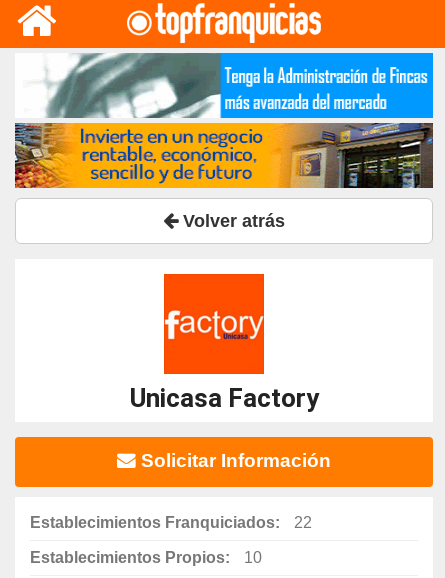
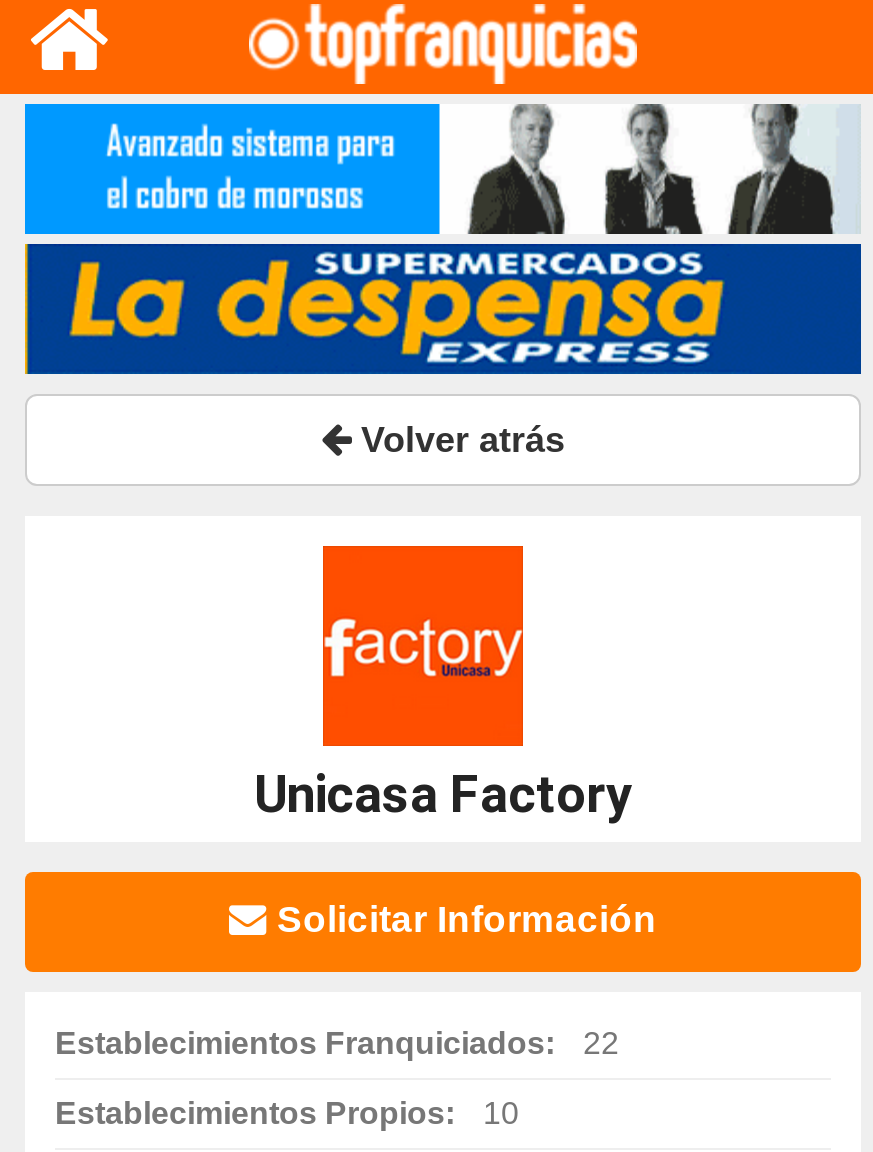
- [image]
+ [image]
